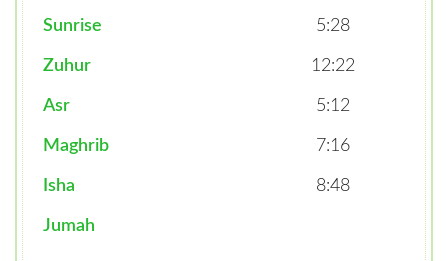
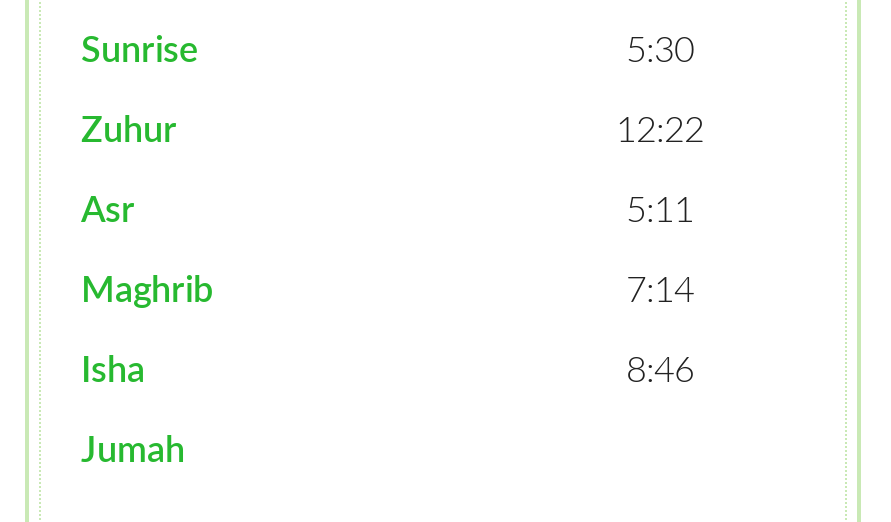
- 5:28
+ 5:30

- 5:12
+ 5:11

- 7:16
+ 7:14

- 8:48
+ 8:46
